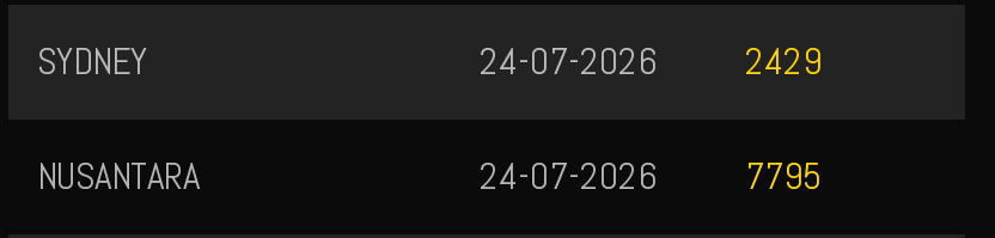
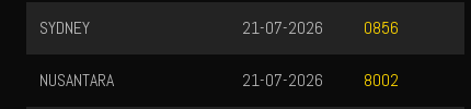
- 24-07-2026
+ 21-07-2026

- 2429
+ 0856

- 24-07-2026
+ 21-07-2026

- 7795
+ 8002
